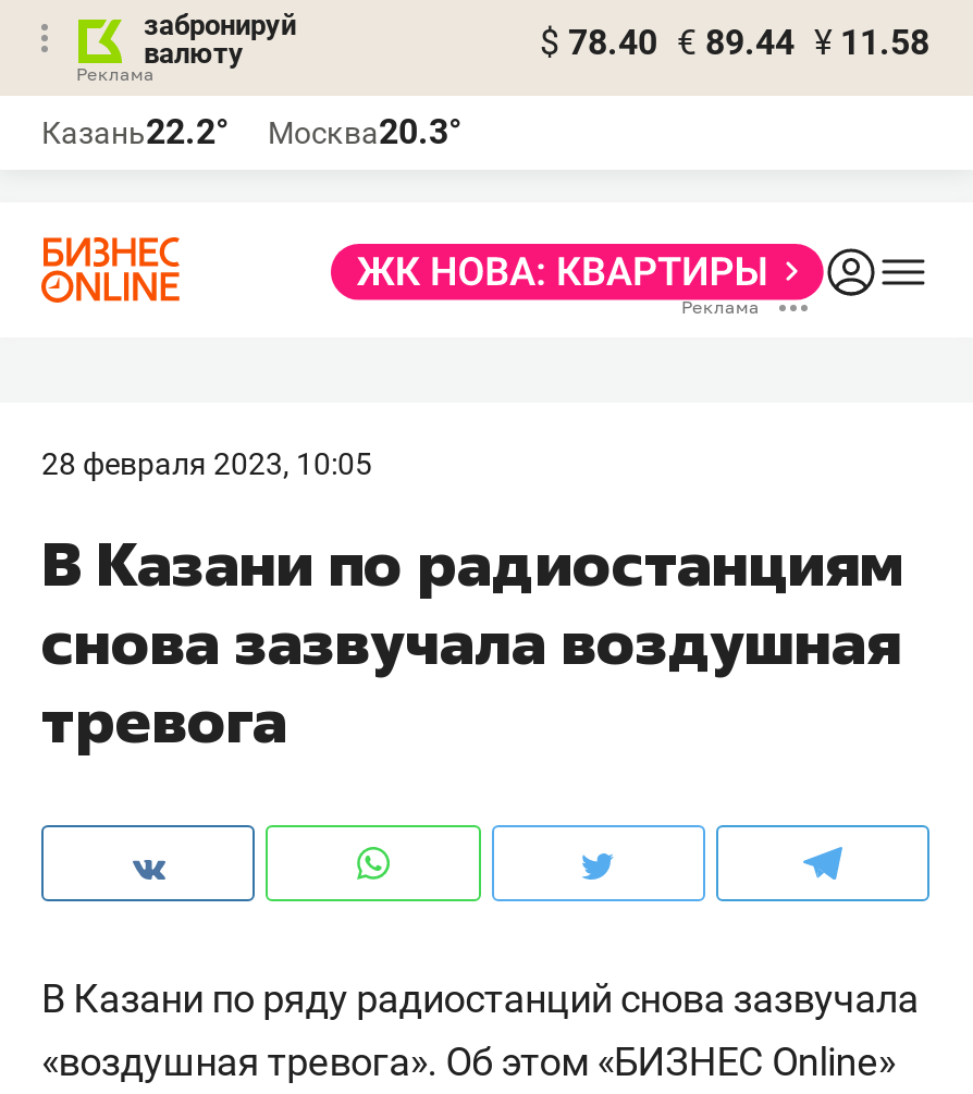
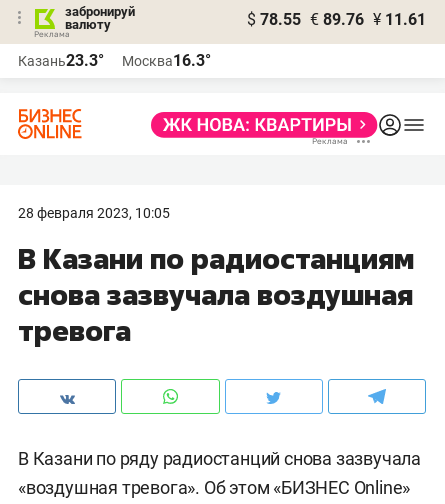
- $ 78.40 € 89.44 ¥ 11.58
+ $ 78.55 € 89.76 ¥ 11.61

- Казань22.2°
+ Казань23.3°

- Москва20.3°
+ Москва16.3°
